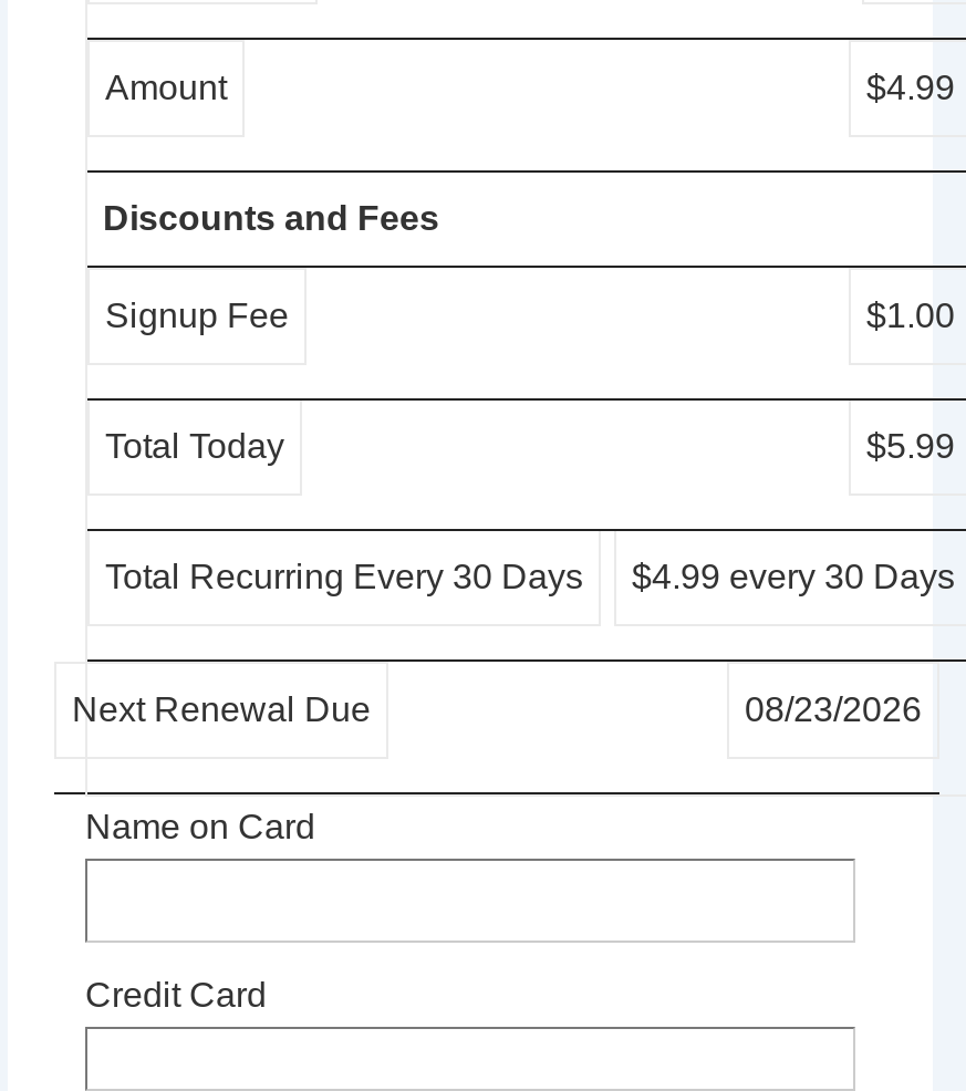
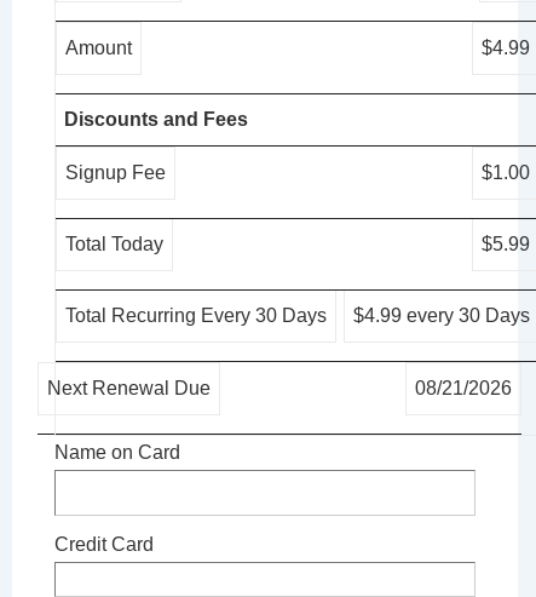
- 08/23/2026
+ 08/21/2026
